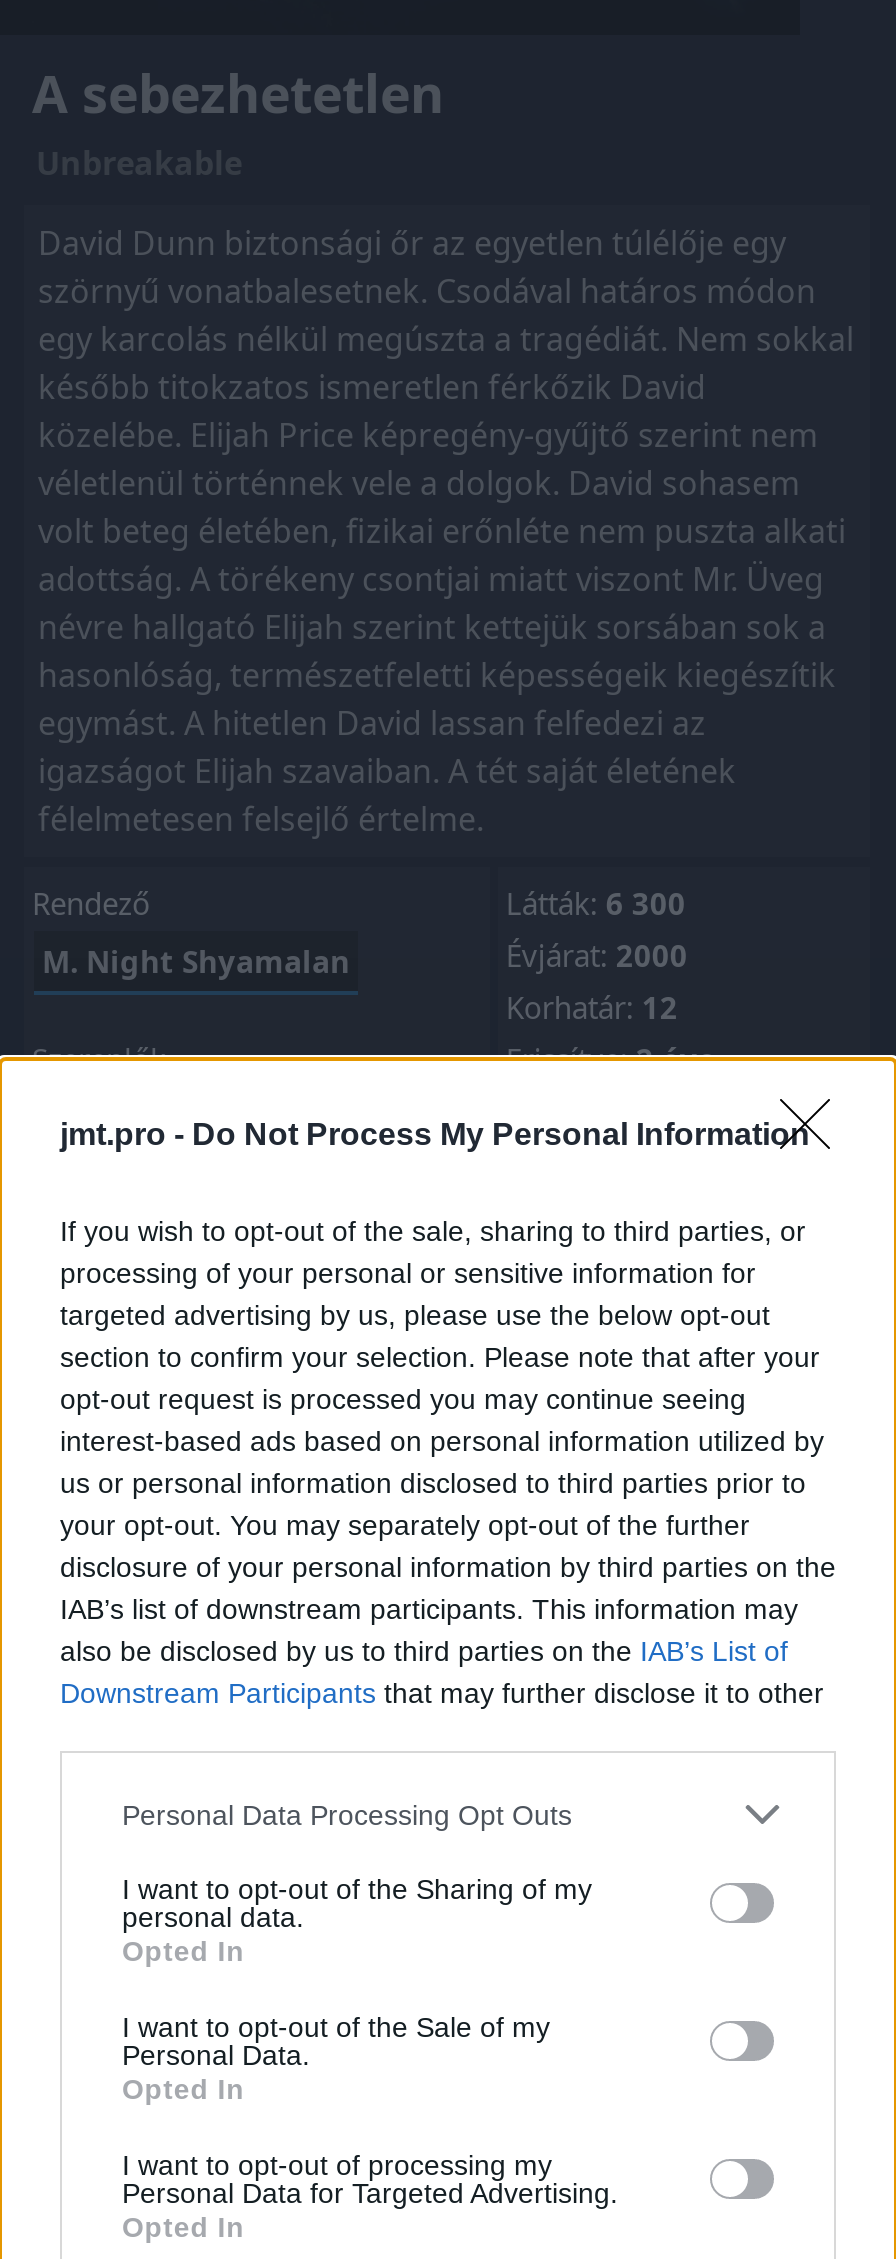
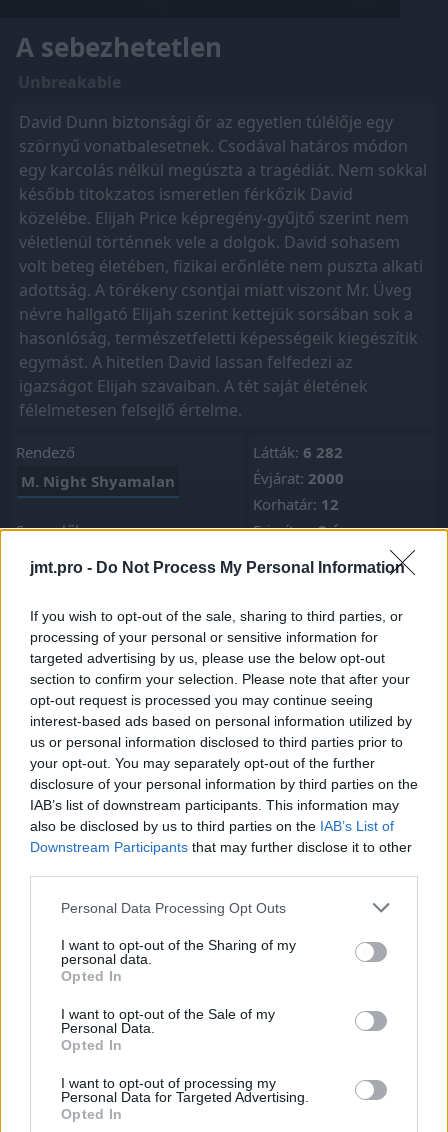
- Látták: 6 300
+ Látták: 6 282
